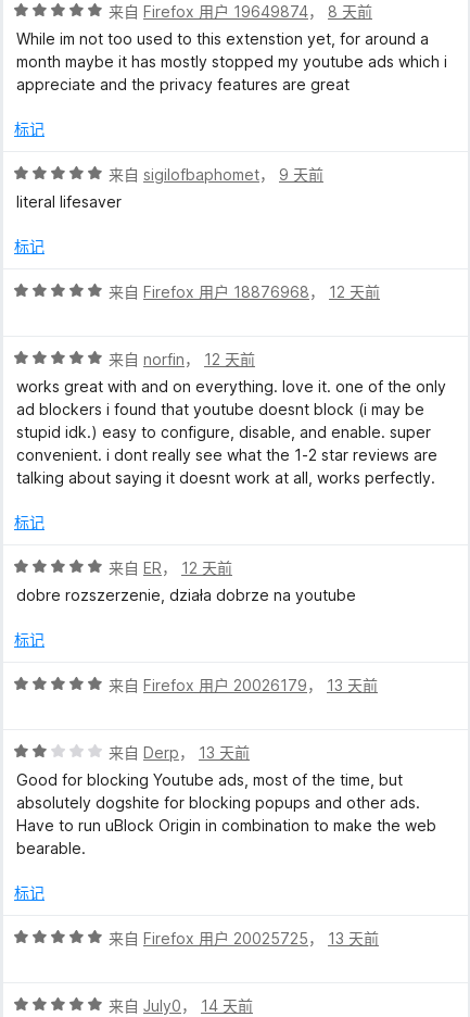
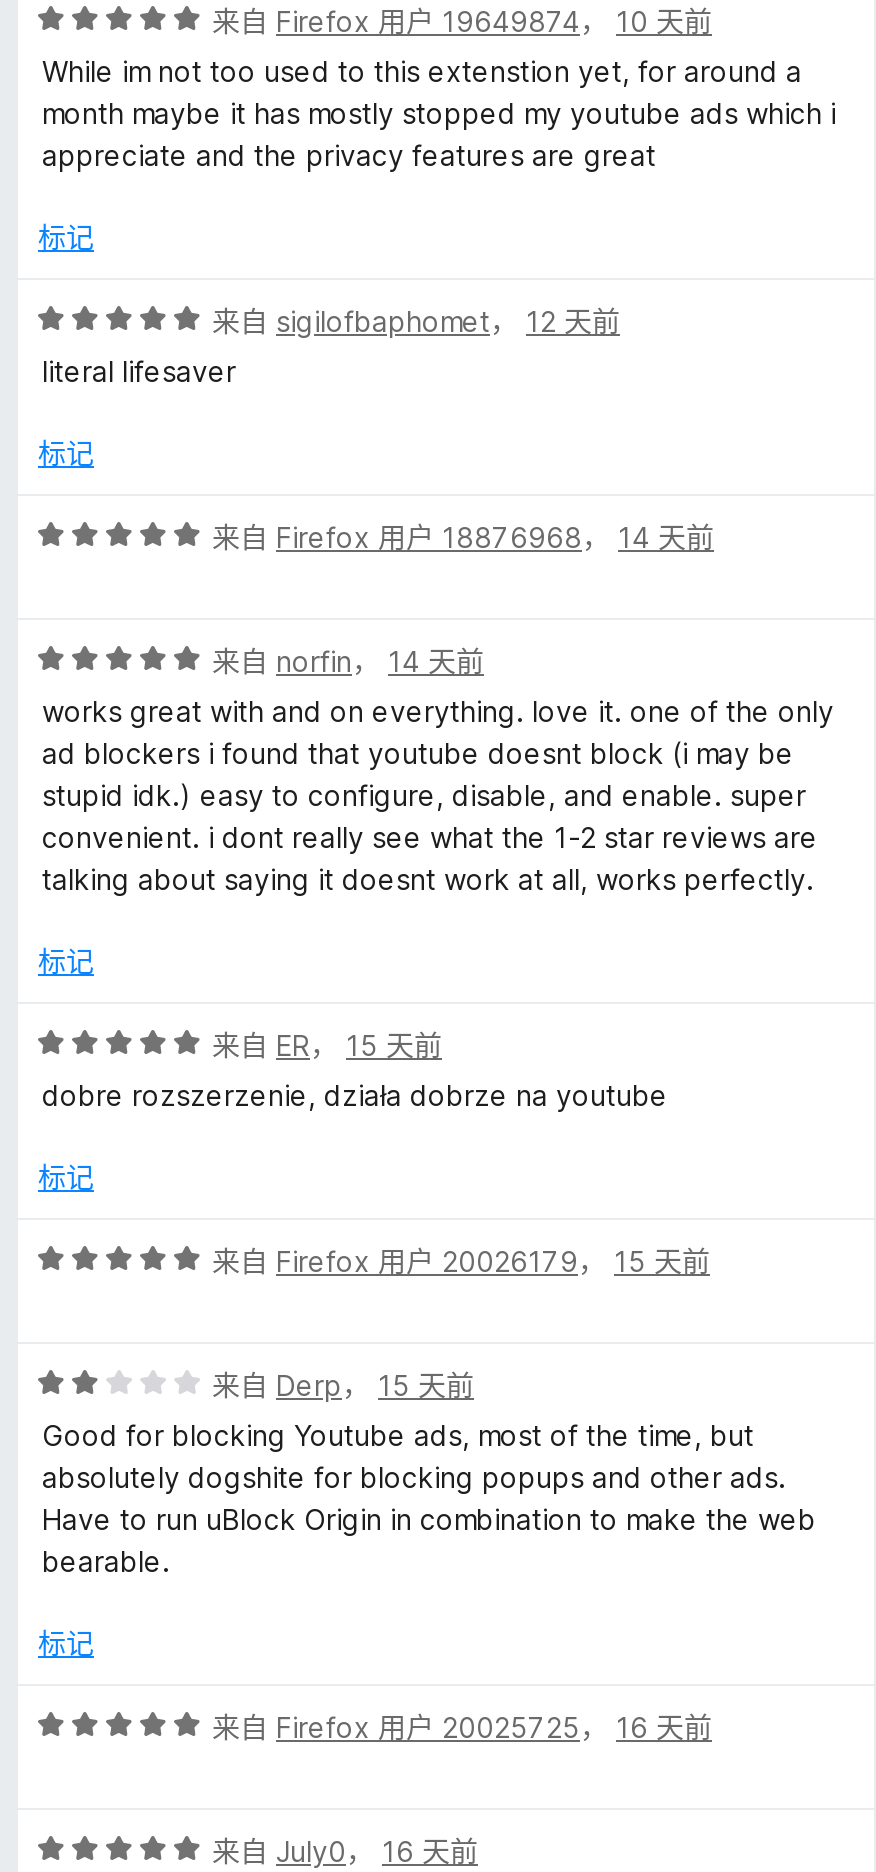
- 来自Firefox 用户 19649874，8 天前
+ 来自Firefox 用户 19649874，10 天前

- 来自sigilofbaphomet，9 天前
+ 来自sigilofbaphomet，12 天前

- 来自Firefox 用户 18876968，12 天前
+ 来自Firefox 用户 18876968，14 天前

- 来自norfin，12 天前
+ 来自norfin，14 天前

- 来自ER，12 天前
+ 来自ER，15 天前

- 来自Firefox 用户 20026179，13 天前
+ 来自Firefox 用户 20026179，15 天前

- 来自Derp，13 天前
+ 来自Derp，15 天前

- 来自Firefox 用户 20025725，13 天前
+ 来自Firefox 用户 20025725，16 天前

- 来自July0，14 天前
+ 来自July0，16 天前
